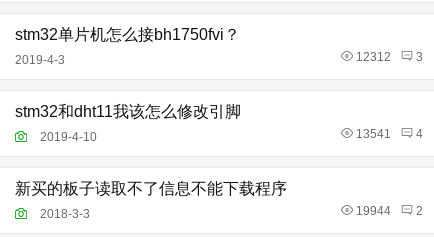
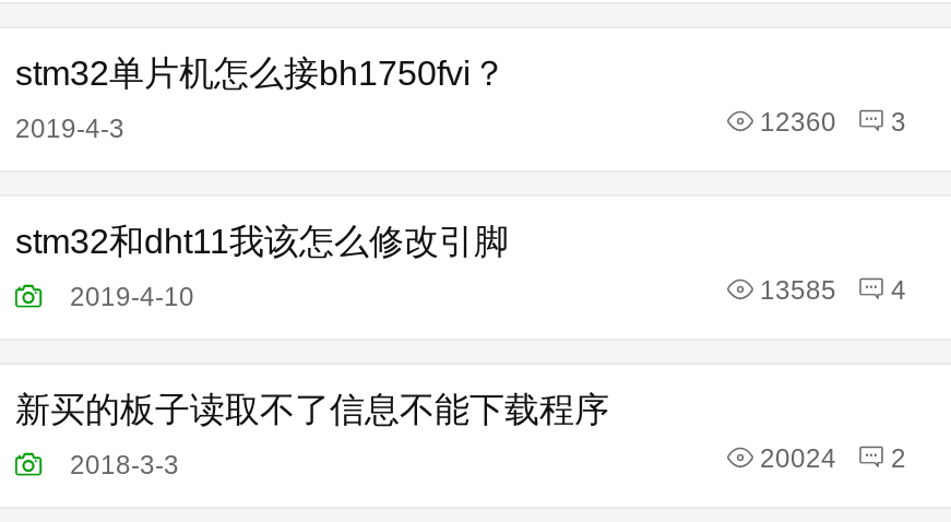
- 12312 3
+ 12360 3

- 13541 4
+ 13585 4

- 19944 2
+ 20024 2
